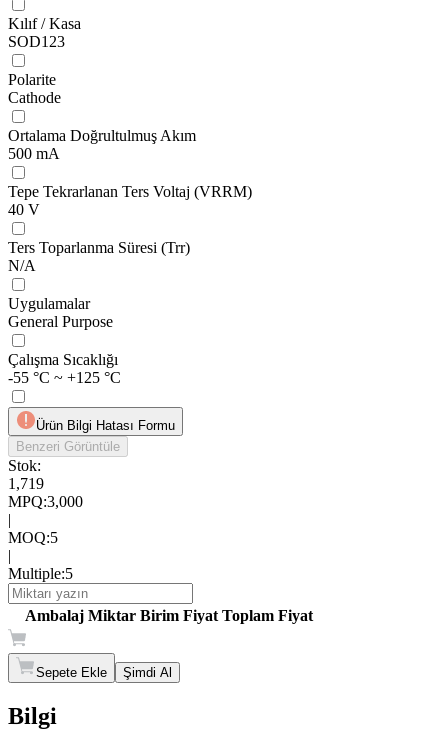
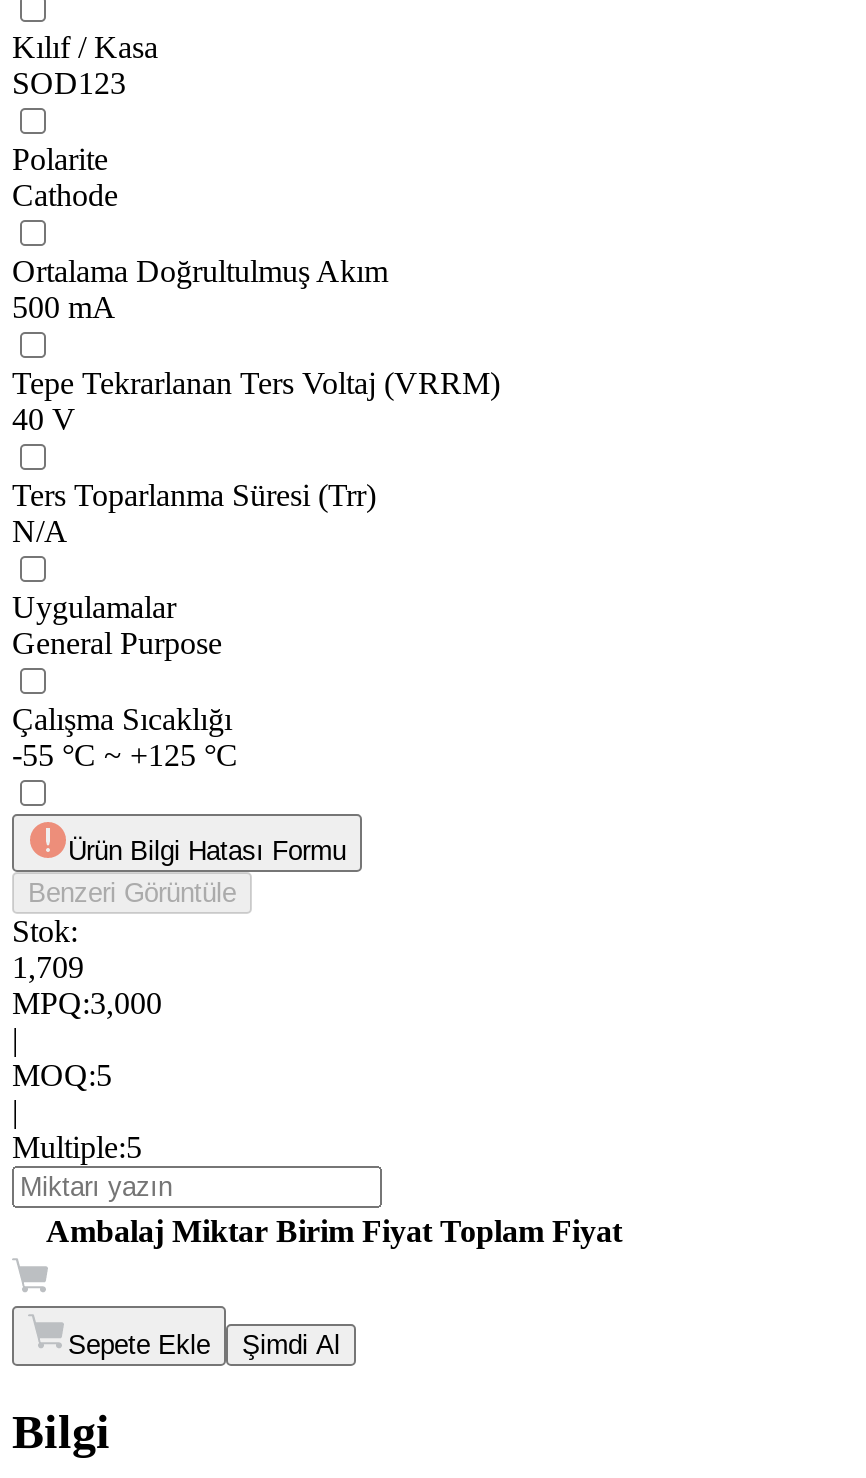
- 1,719
+ 1,709
